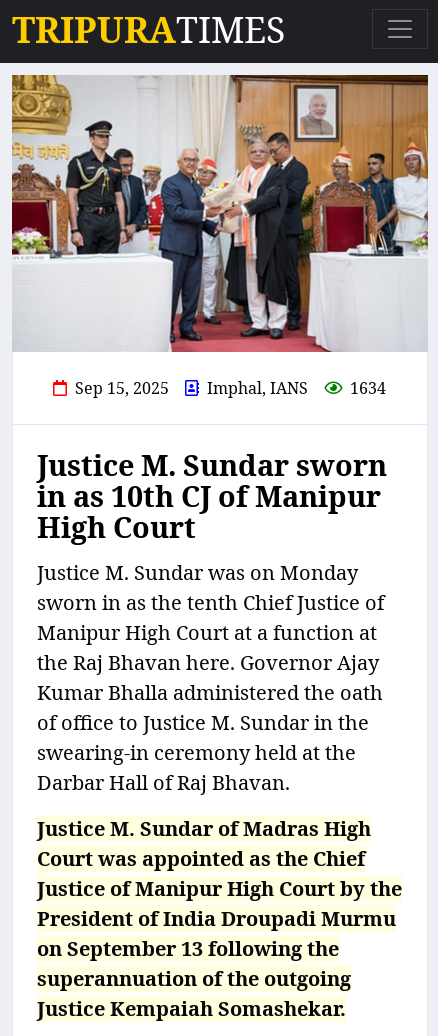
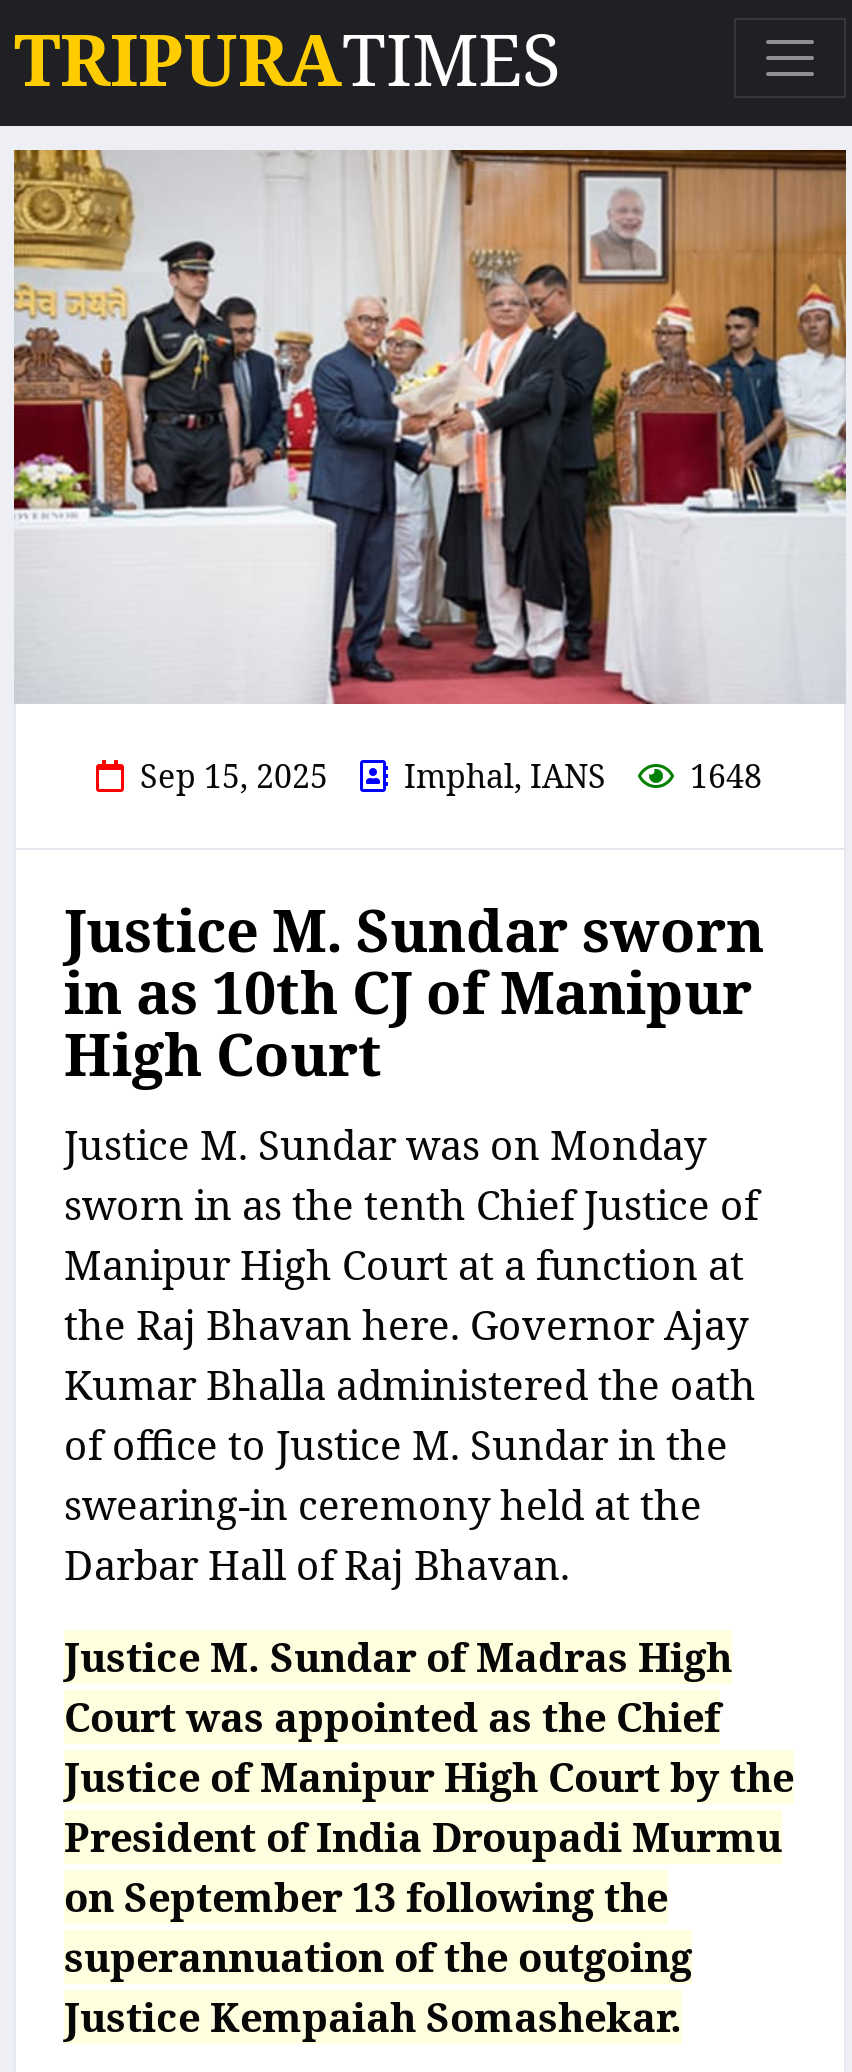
- Sep 15, 2025 Imphal, IANS 1634
+ Sep 15, 2025 Imphal, IANS 1648
